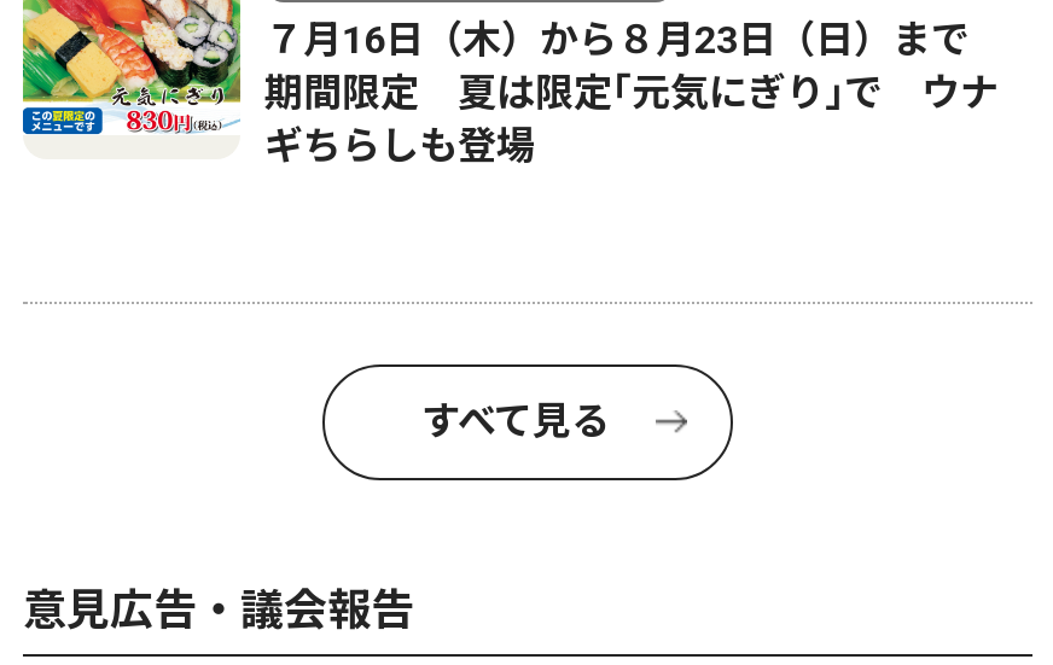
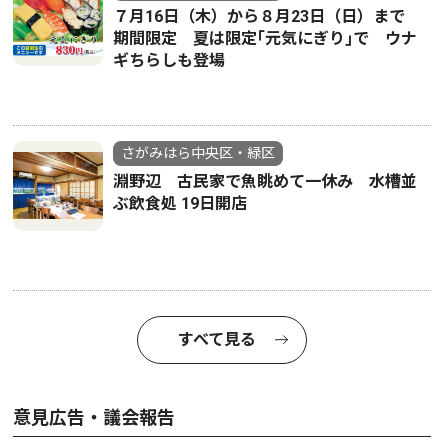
+ [image]
+ さがみはら中央区・緑区
+ 淵野辺 古民家で魚眺めて一休み 水槽並
+ ぶ飲食処 19日開店
